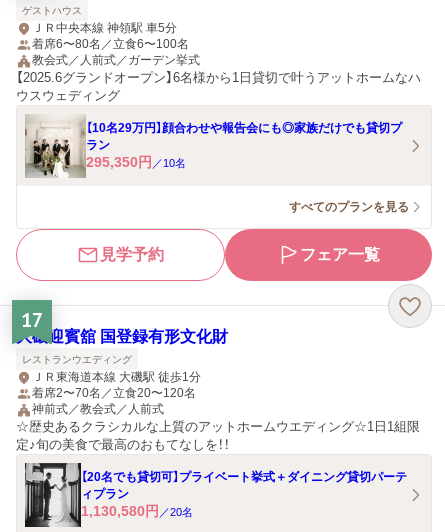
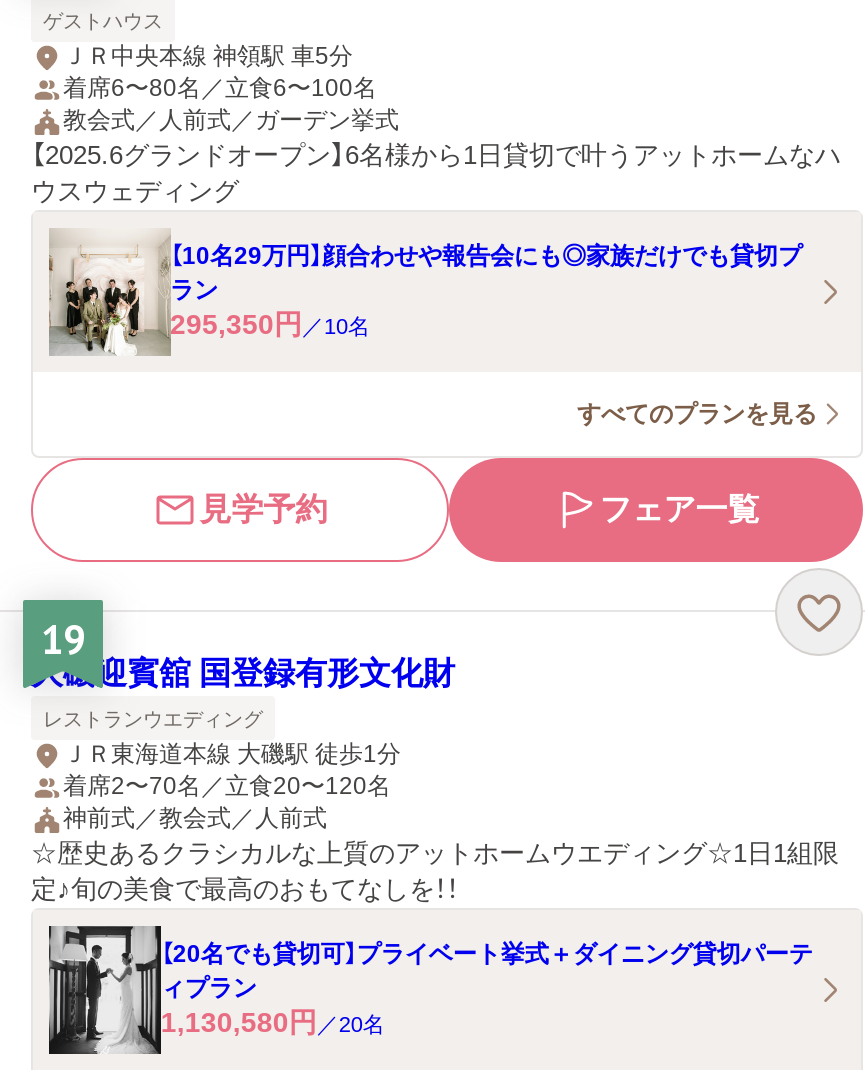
- 17
+ 19
